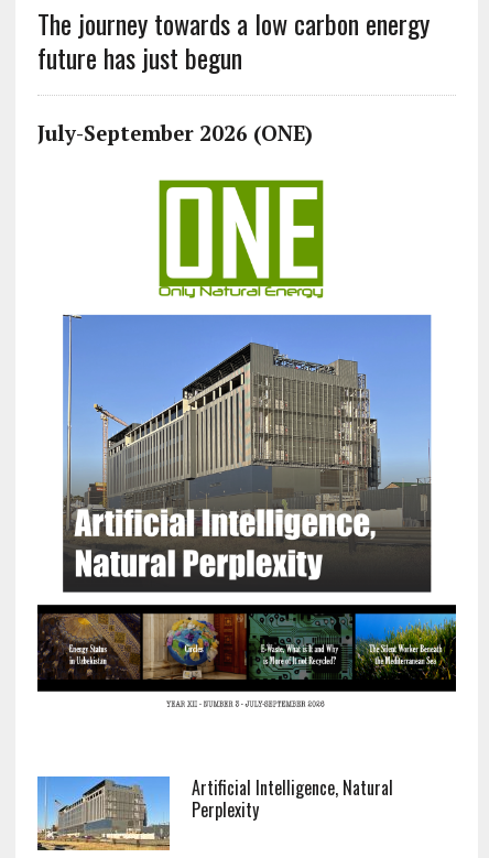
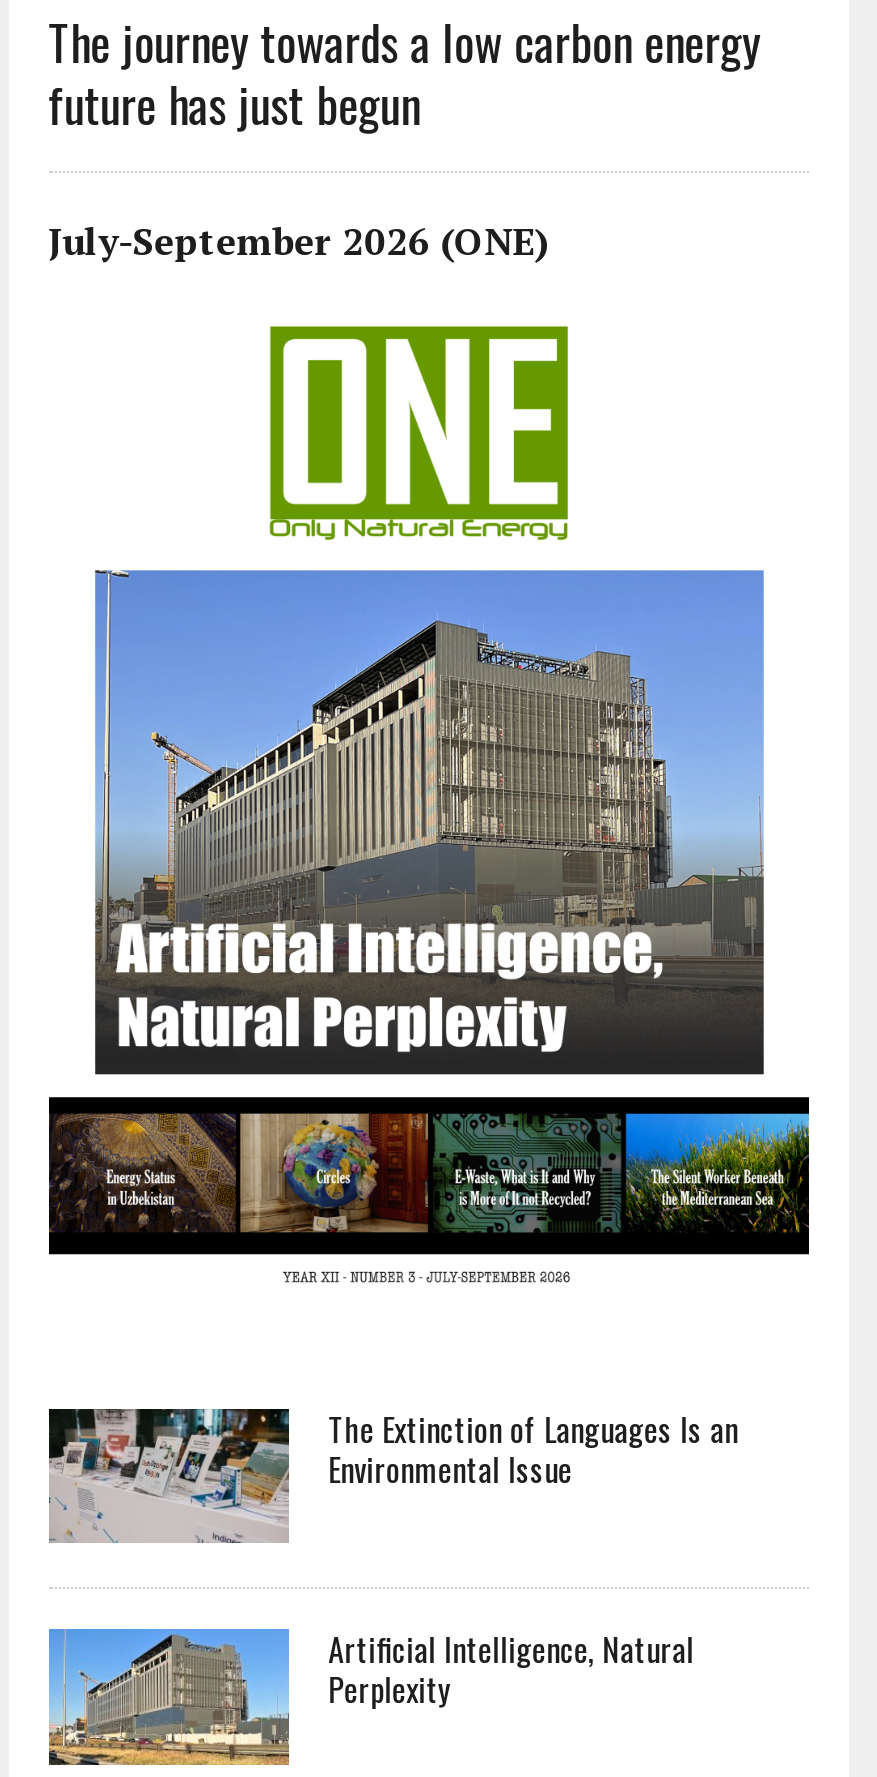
+ [image]
+ The Extinction of Languages Is an
+ Environmental Issue
